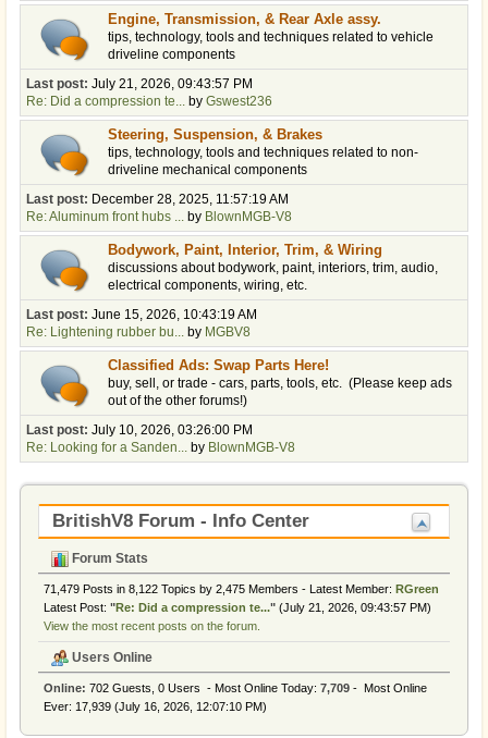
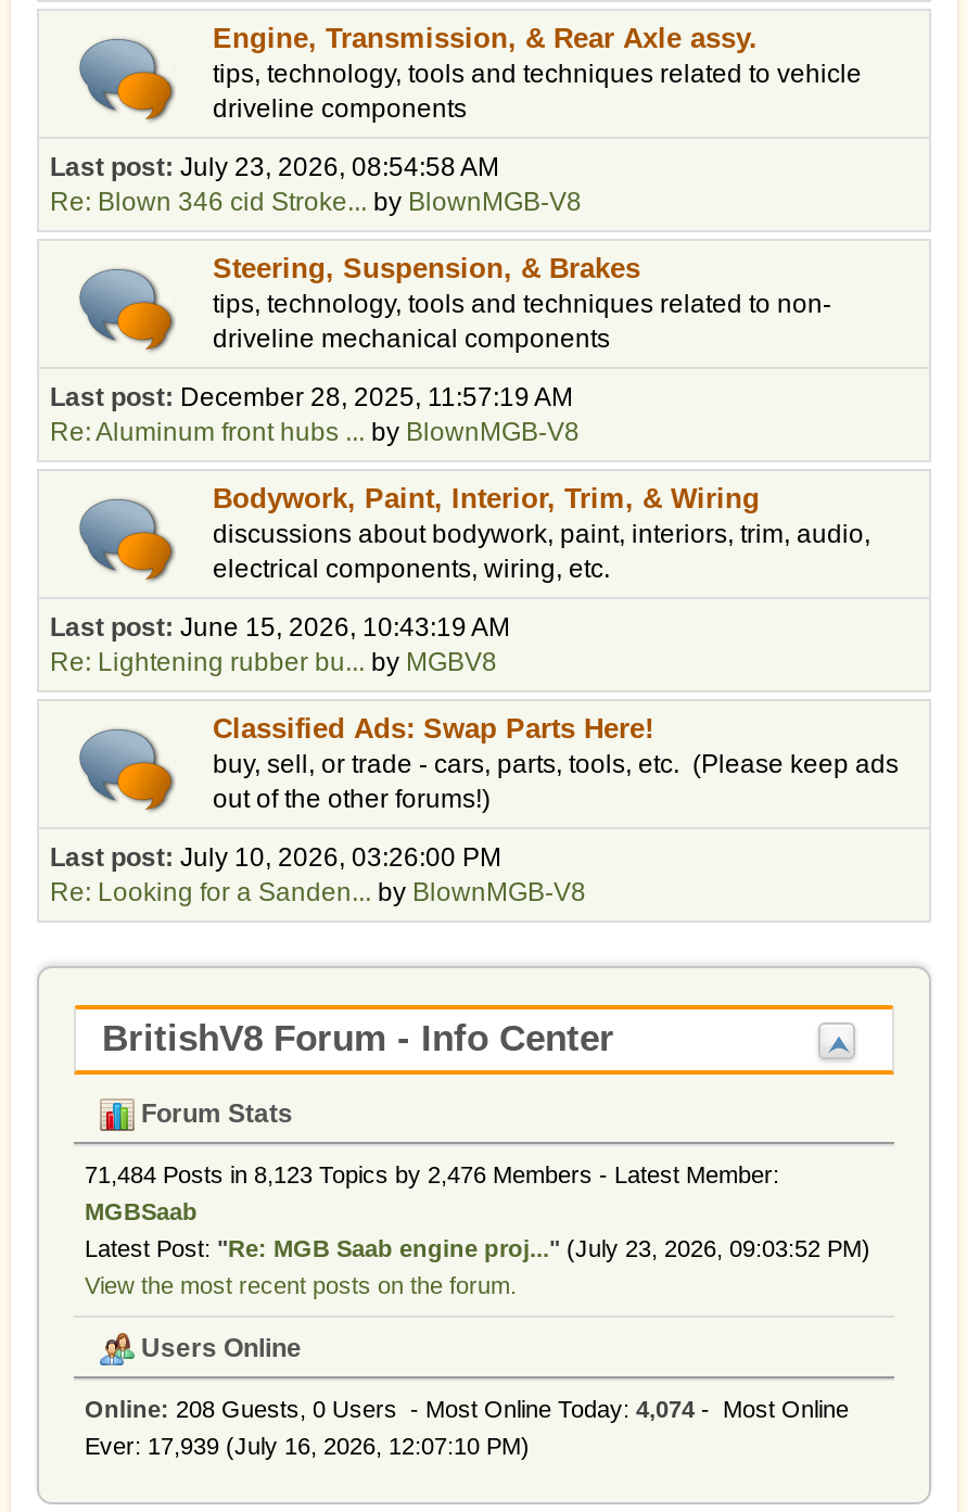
- Last post: July 21, 2026, 09:43:57 PM
+ Last post: July 23, 2026, 08:54:58 AM

- Re: Did a compression te... by Gswest236
+ Re: Blown 346 cid Stroke... by BlownMGB-V8

- 71,479 Posts in 8,122 Topics by 2,475 Members - Latest Member: RGreen
- Latest Post: "Re: Did a compression te..." (July 21, 2026, 09:43:57 PM)
+ 71,484 Posts in 8,123 Topics by 2,476 Members - Latest Member:
+ MGBSaab
+ Latest Post: "Re: MGB Saab engine proj..." (July 23, 2026, 09:03:52 PM)

- Online: 702 Guests, 0 Users - Most Online Today: 7,709 - Most Online
+ Online: 208 Guests, 0 Users - Most Online Today: 4,074 - Most Online
